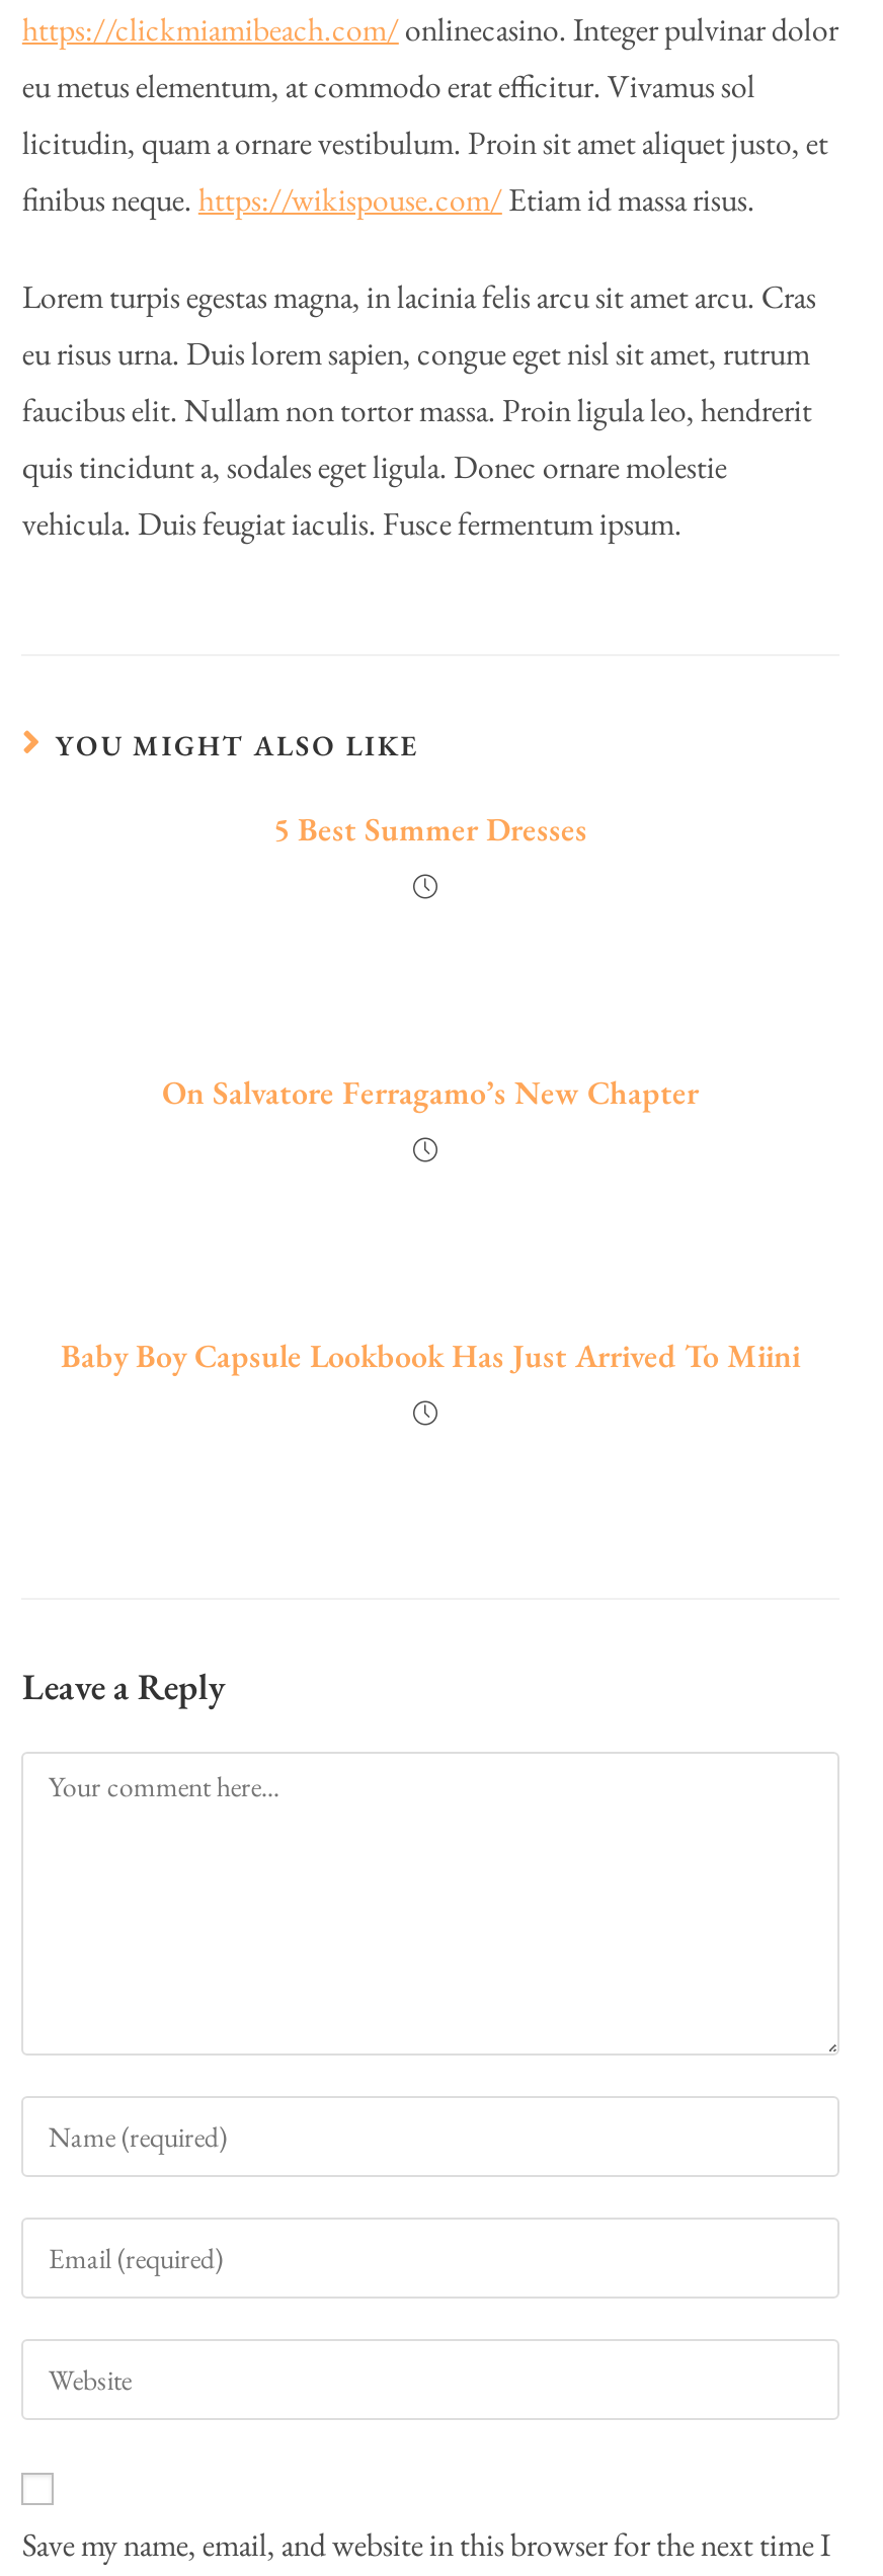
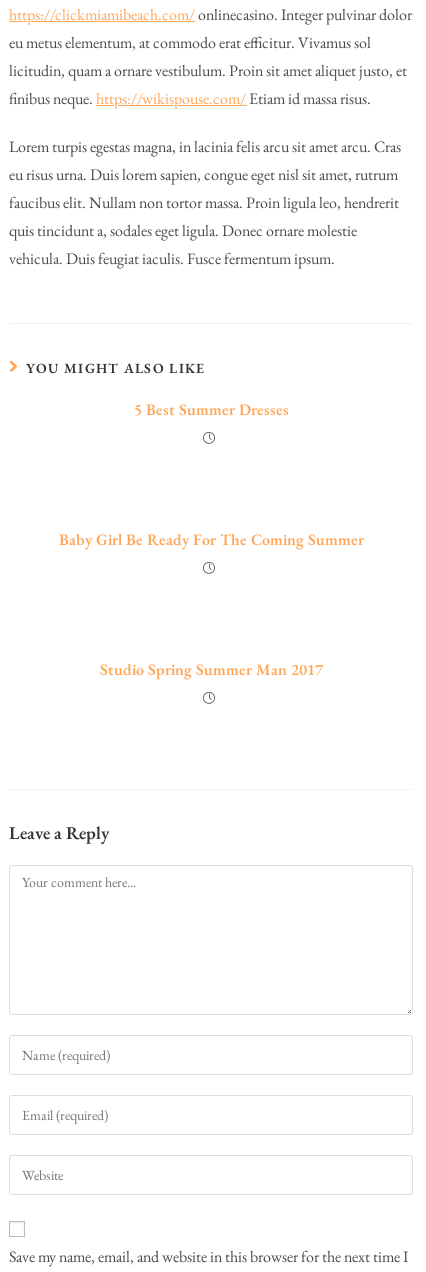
- On Salvatore Ferragamo’s New Chapter
+ Baby Girl Be Ready For The Coming Summer

- Baby Boy Capsule Lookbook Has Just Arrived To Miini
+ Studio Spring Summer Man 2017
